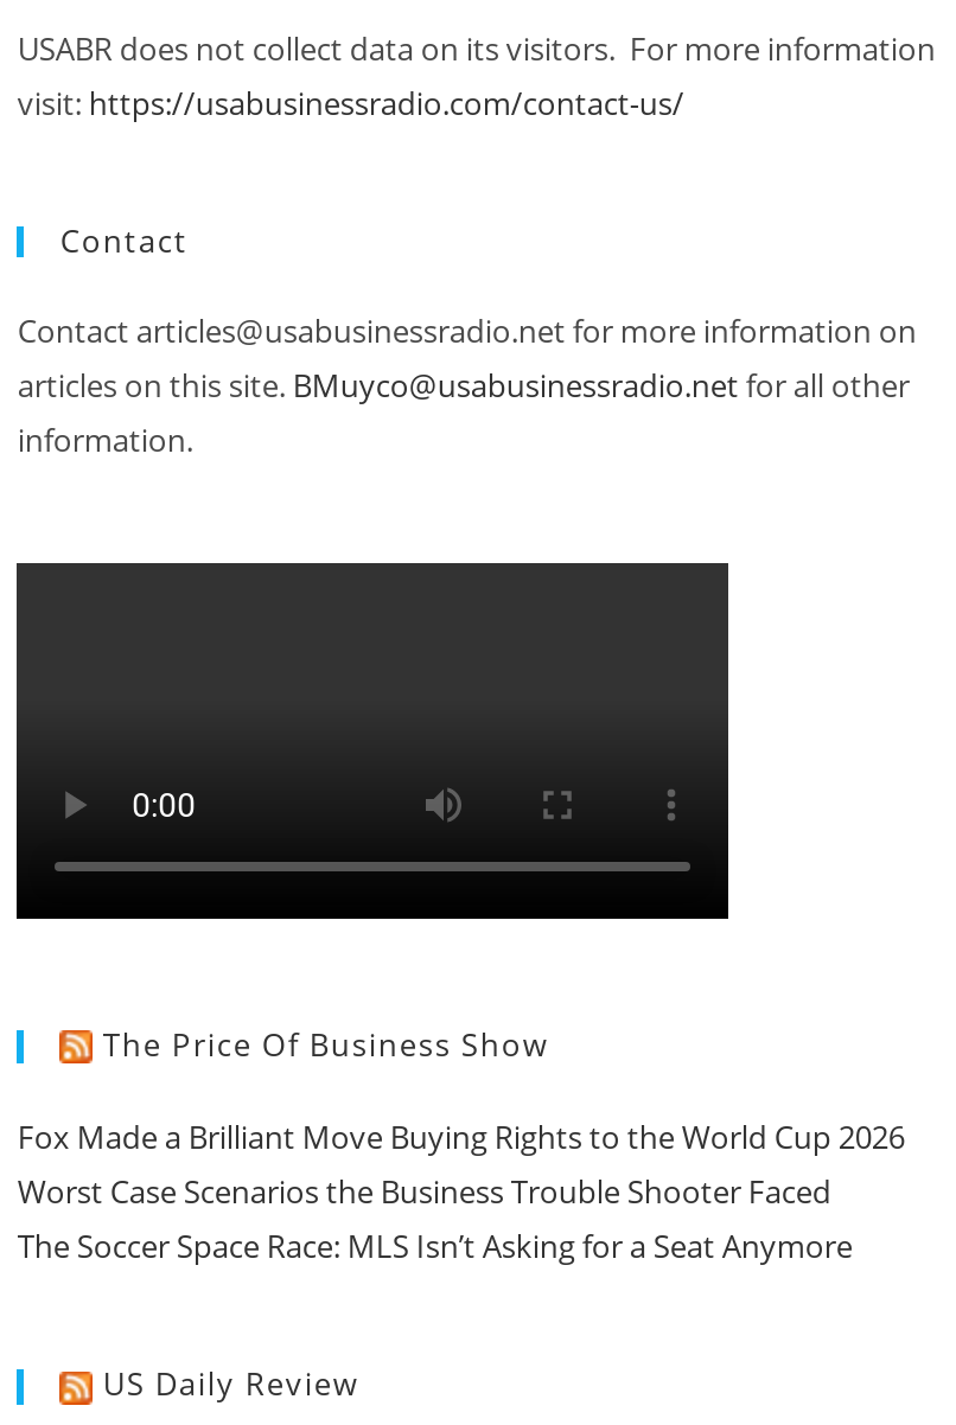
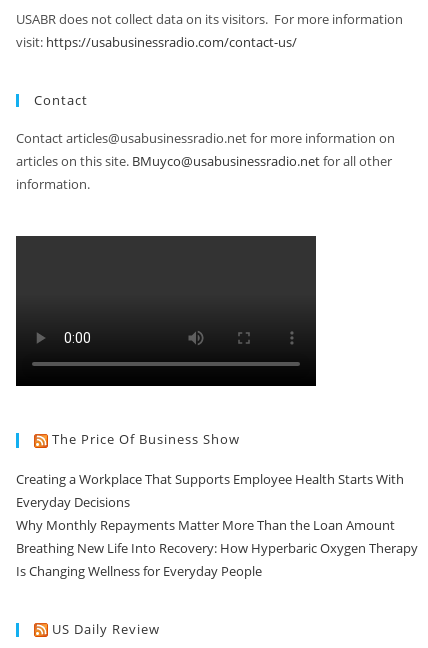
- Fox Made a Brilliant Move Buying Rights to the World Cup 2026
- Worst Case Scenarios the Business Trouble Shooter Faced
- The Soccer Space Race: MLS Isn’t Asking for a Seat Anymore
+ Creating a Workplace That Supports Employee Health Starts With
+ Everyday Decisions
+ Why Monthly Repayments Matter More Than the Loan Amount
+ Breathing New Life Into Recovery: How Hyperbaric Oxygen Therapy
+ Is Changing Wellness for Everyday People
